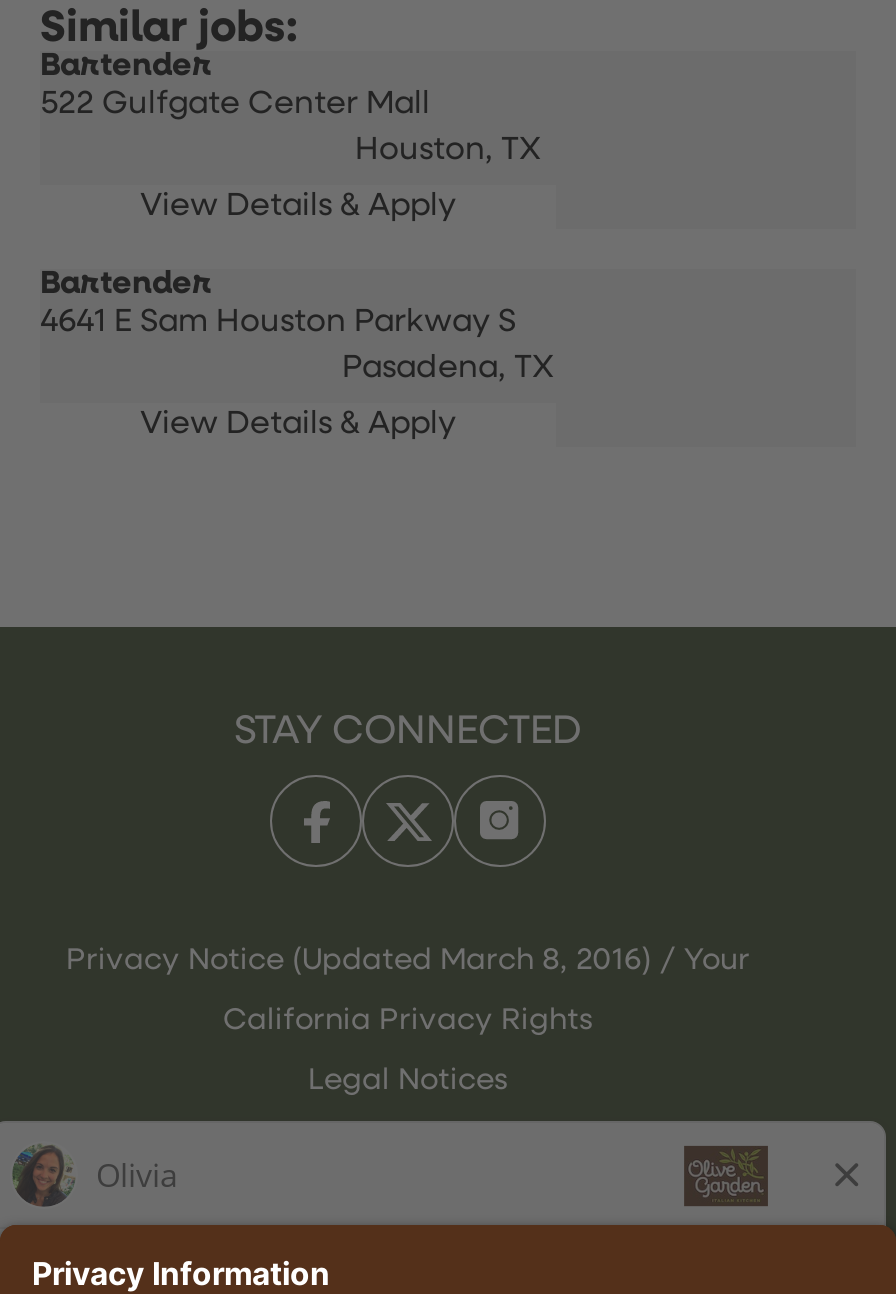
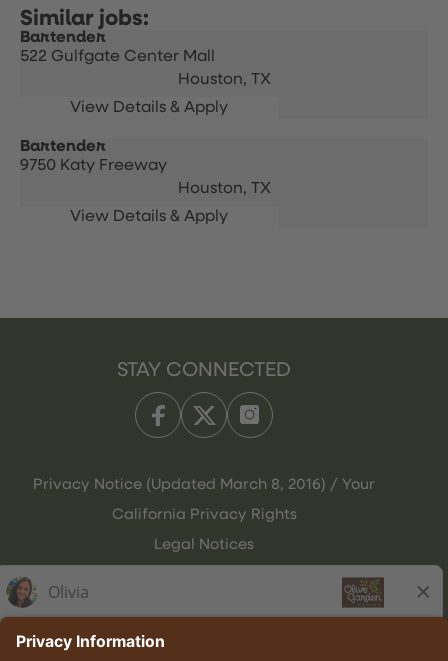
- 4641 E Sam Houston Parkway S
- Pasadena, TX
+ 9750 Katy Freeway
+ Houston, TX
